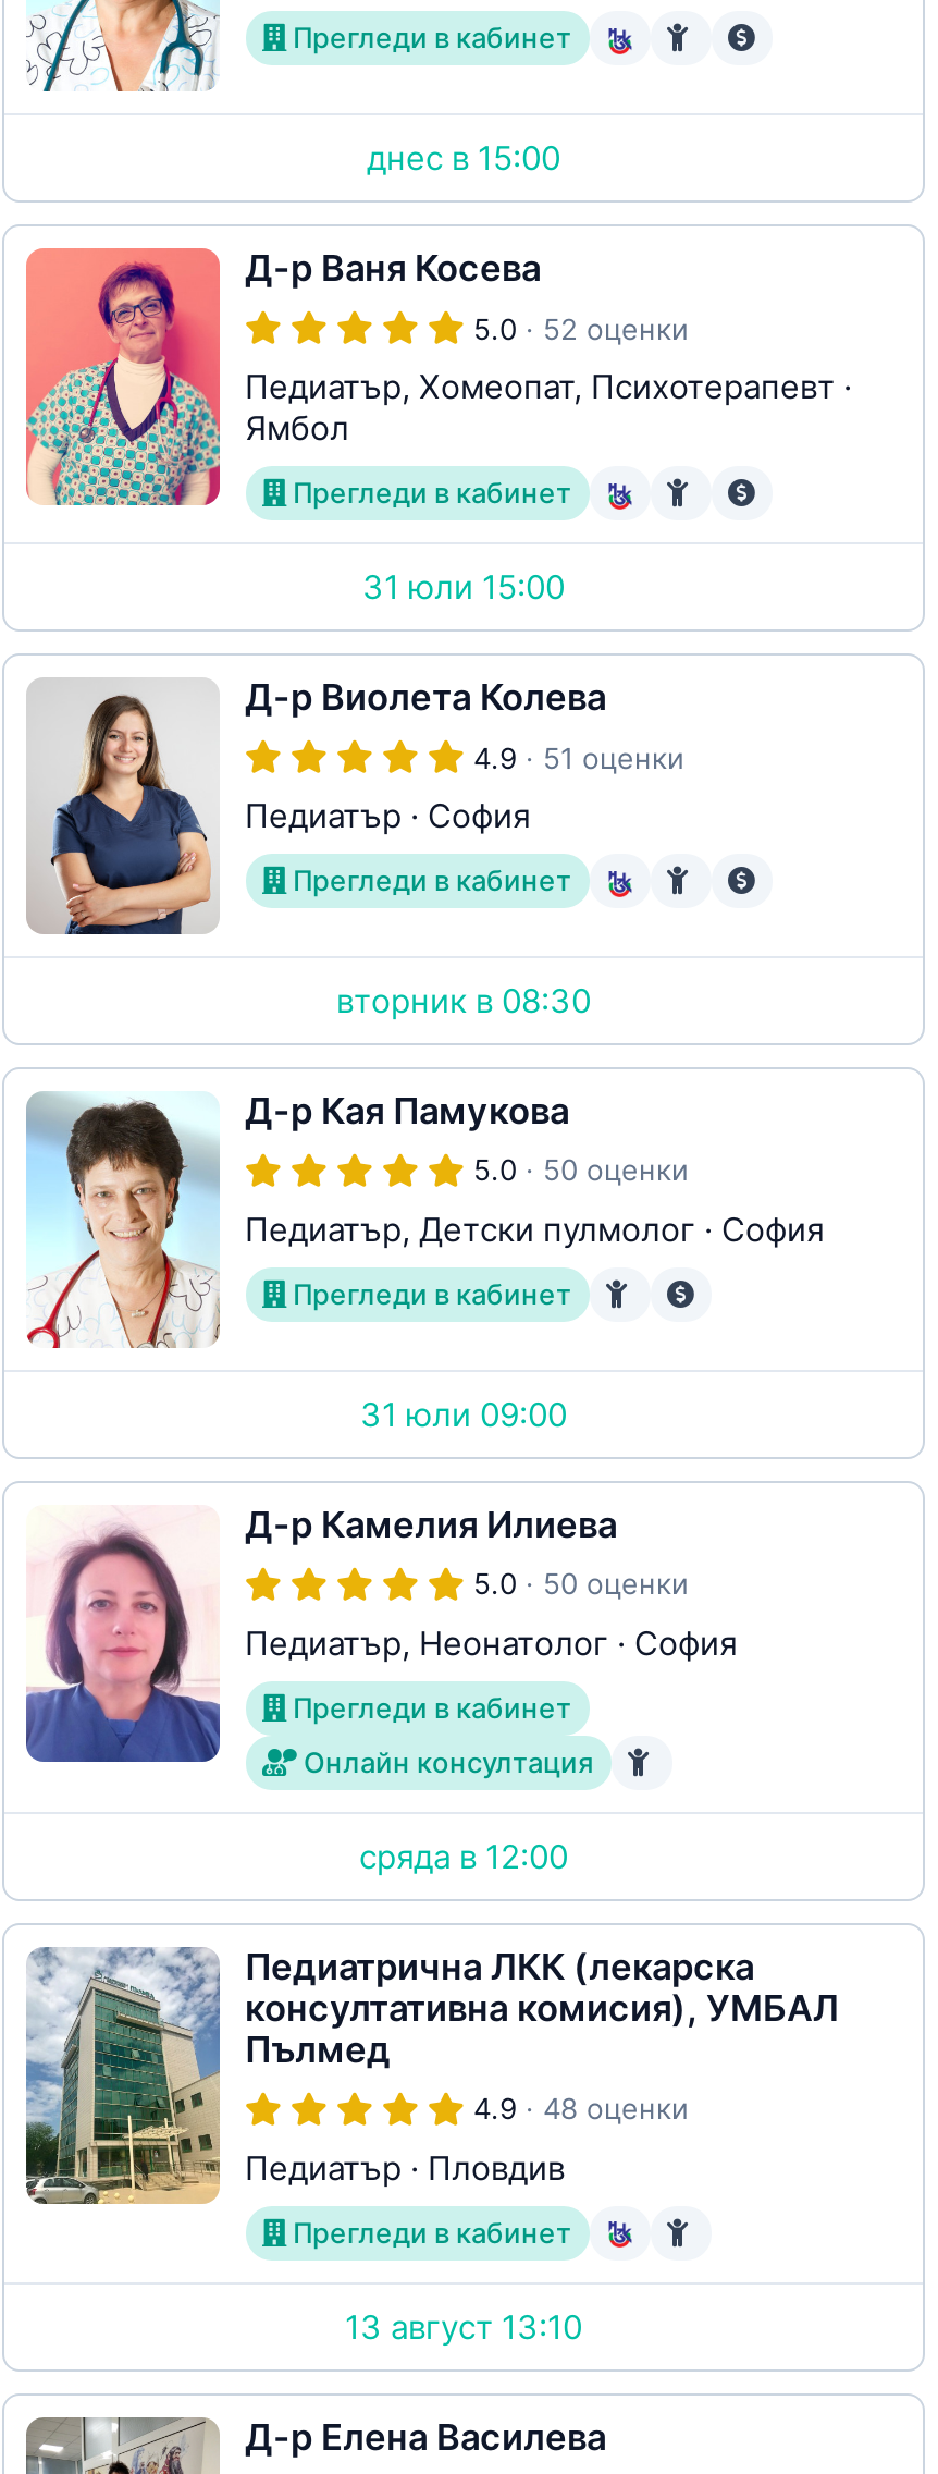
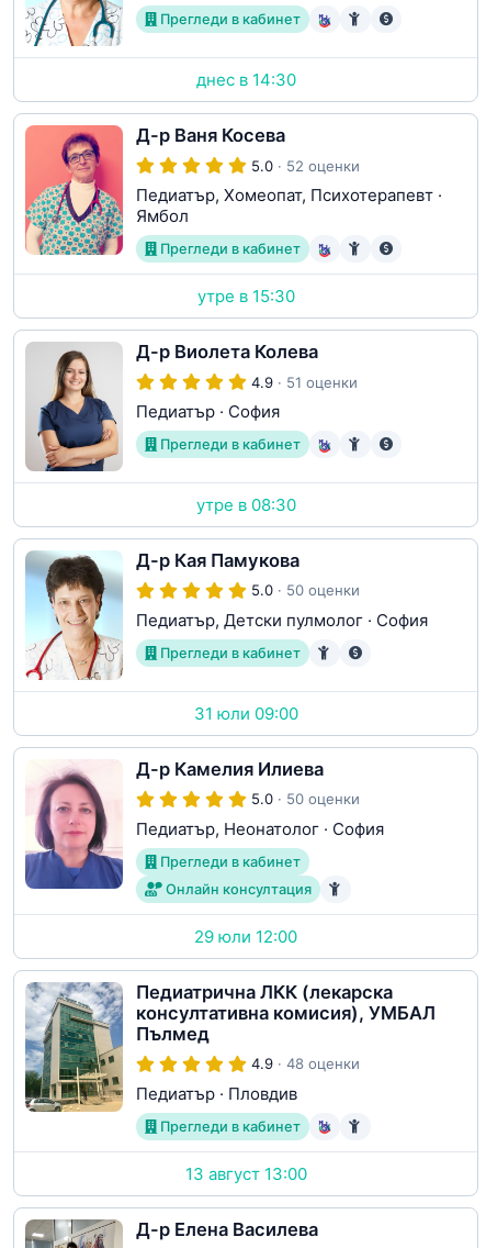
- днес в 15:00
+ днес в 14:30

- 31 юли 15:00
+ утре в 15:30

- вторник в 08:30
+ утре в 08:30

- сряда в 12:00
+ 29 юли 12:00

- 13 август 13:10
+ 13 август 13:00
